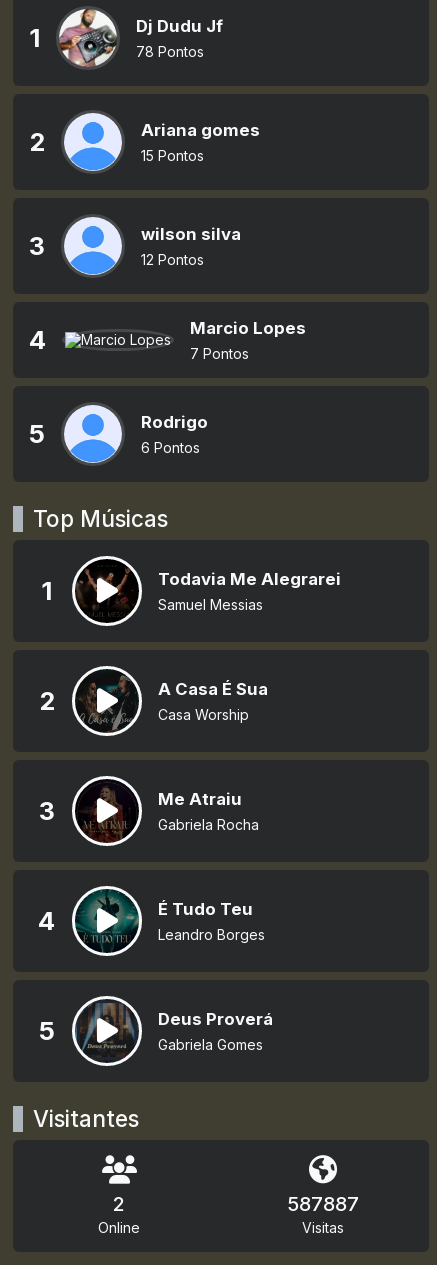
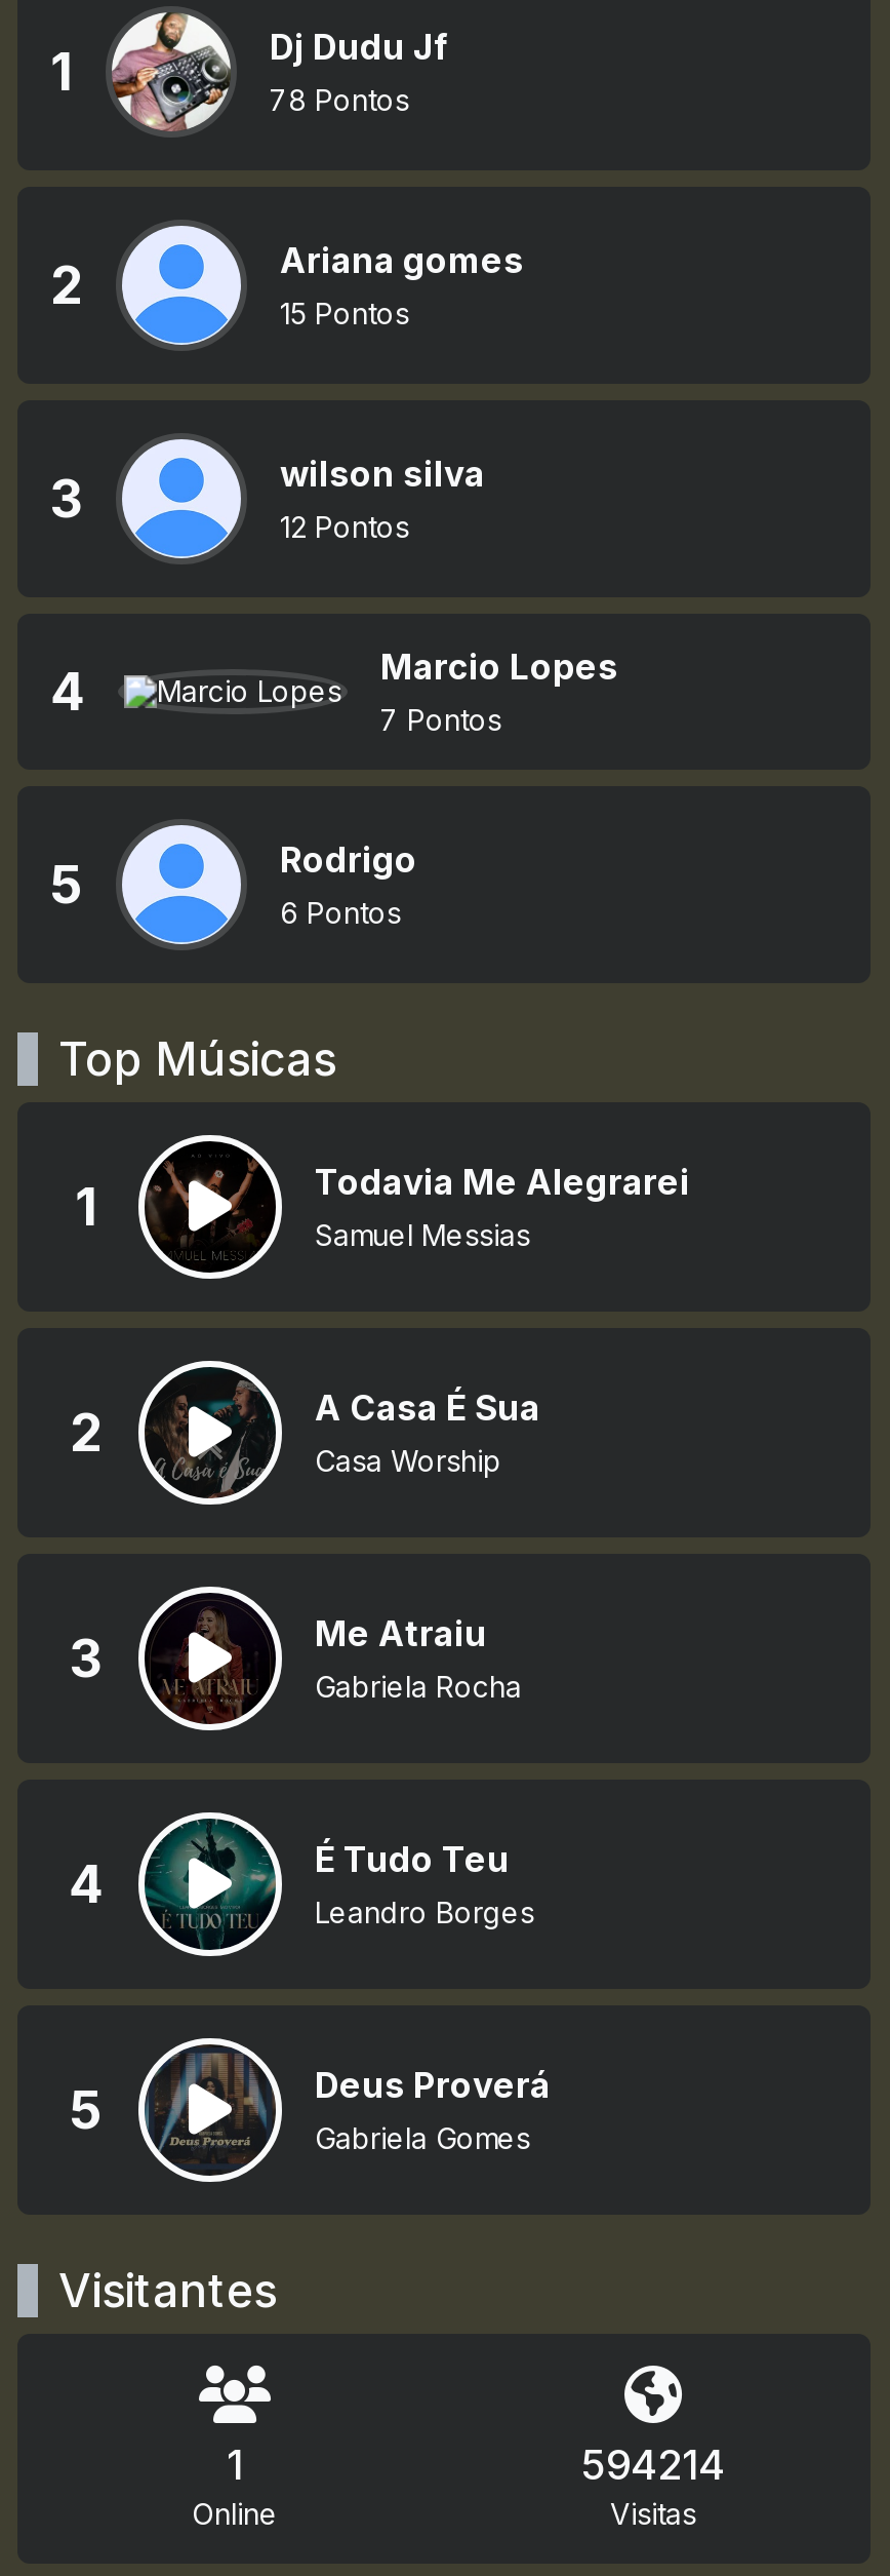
- 2
+ 1

- 587887
+ 594214
